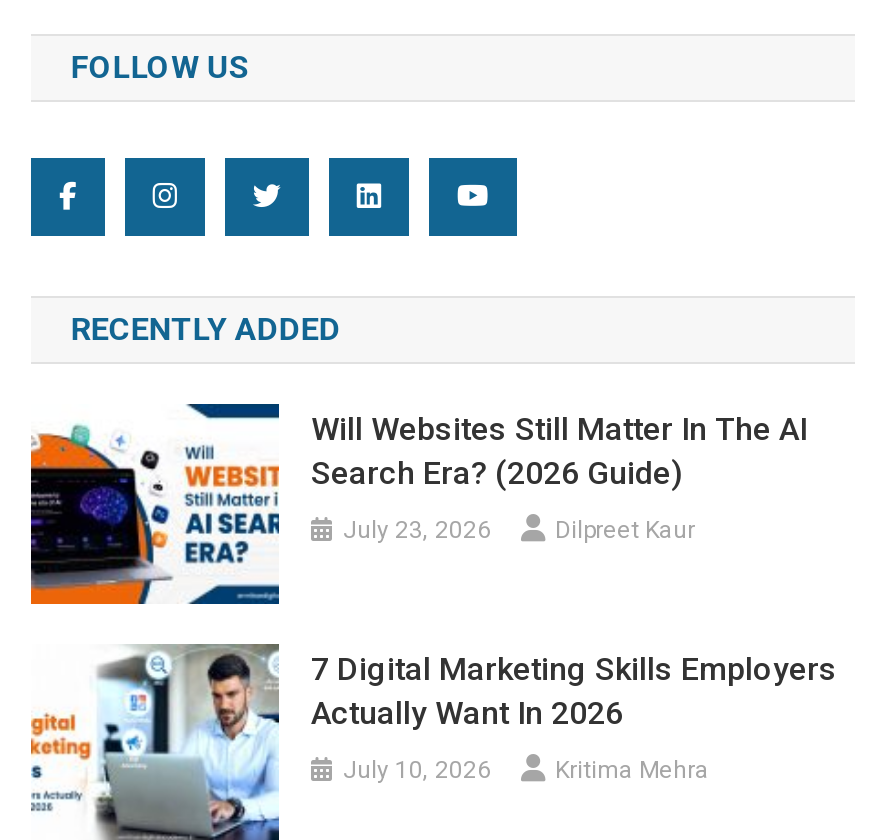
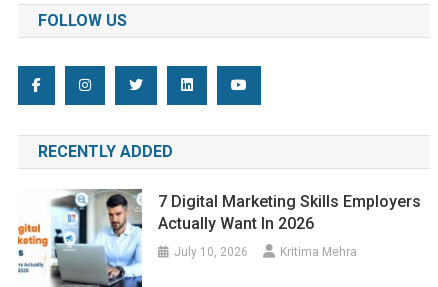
- [image]
- Will Websites Still Matter In The AI
- Search Era? (2026 Guide)
- July 23, 2026
- Dilpreet Kaur
